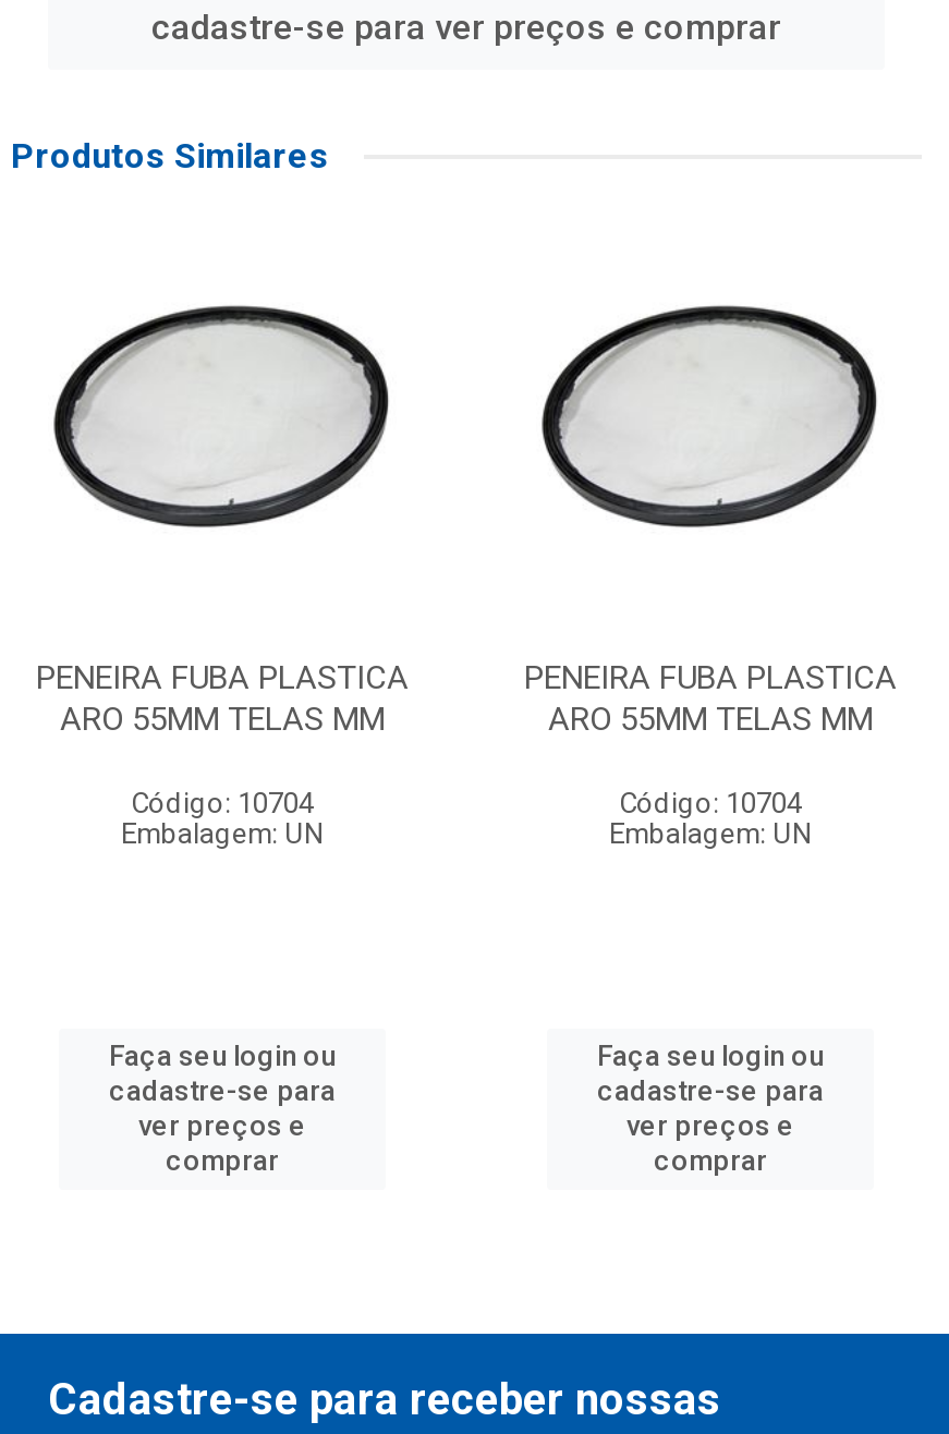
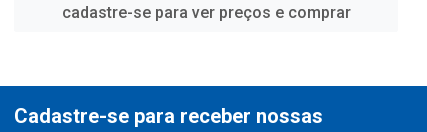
- Produtos Similares

- [image]

- [image]

- PENEIRA FUBA PLASTICA
- ARO 55MM TELAS MM
- Código: 10704
- Embalagem: UN

- PENEIRA FUBA PLASTICA
- ARO 55MM TELAS MM
- Código: 10704
- Embalagem: UN

- Faça seu login ou
- cadastre-se para
- ver preços e
- comprar

- Faça seu login ou
- cadastre-se para
- ver preços e
- comprar
